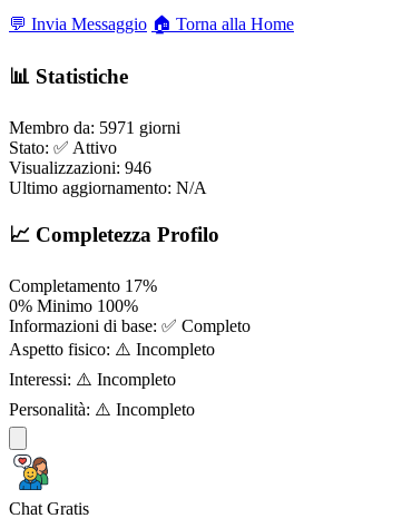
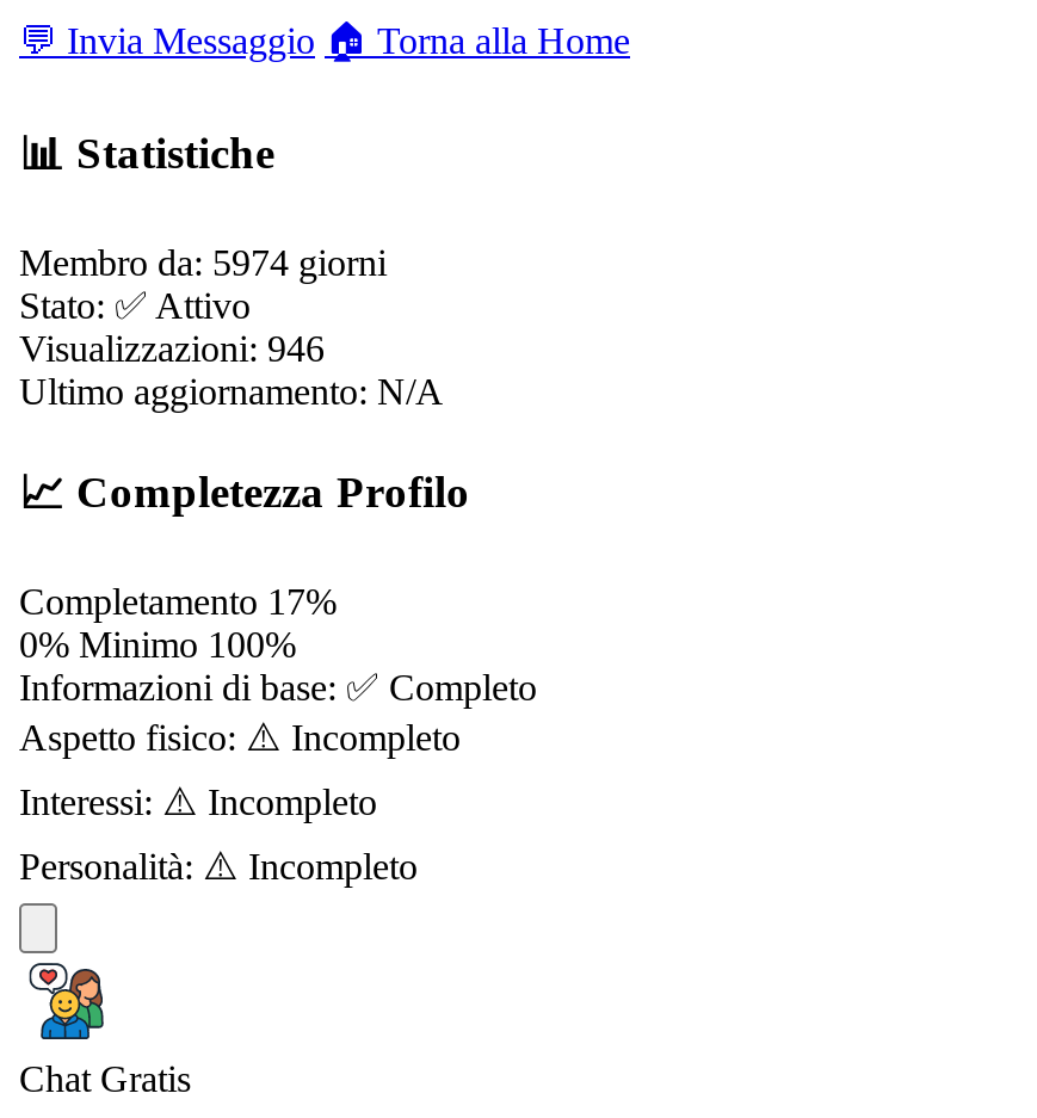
- Membro da: 5971 giorni
+ Membro da: 5974 giorni
